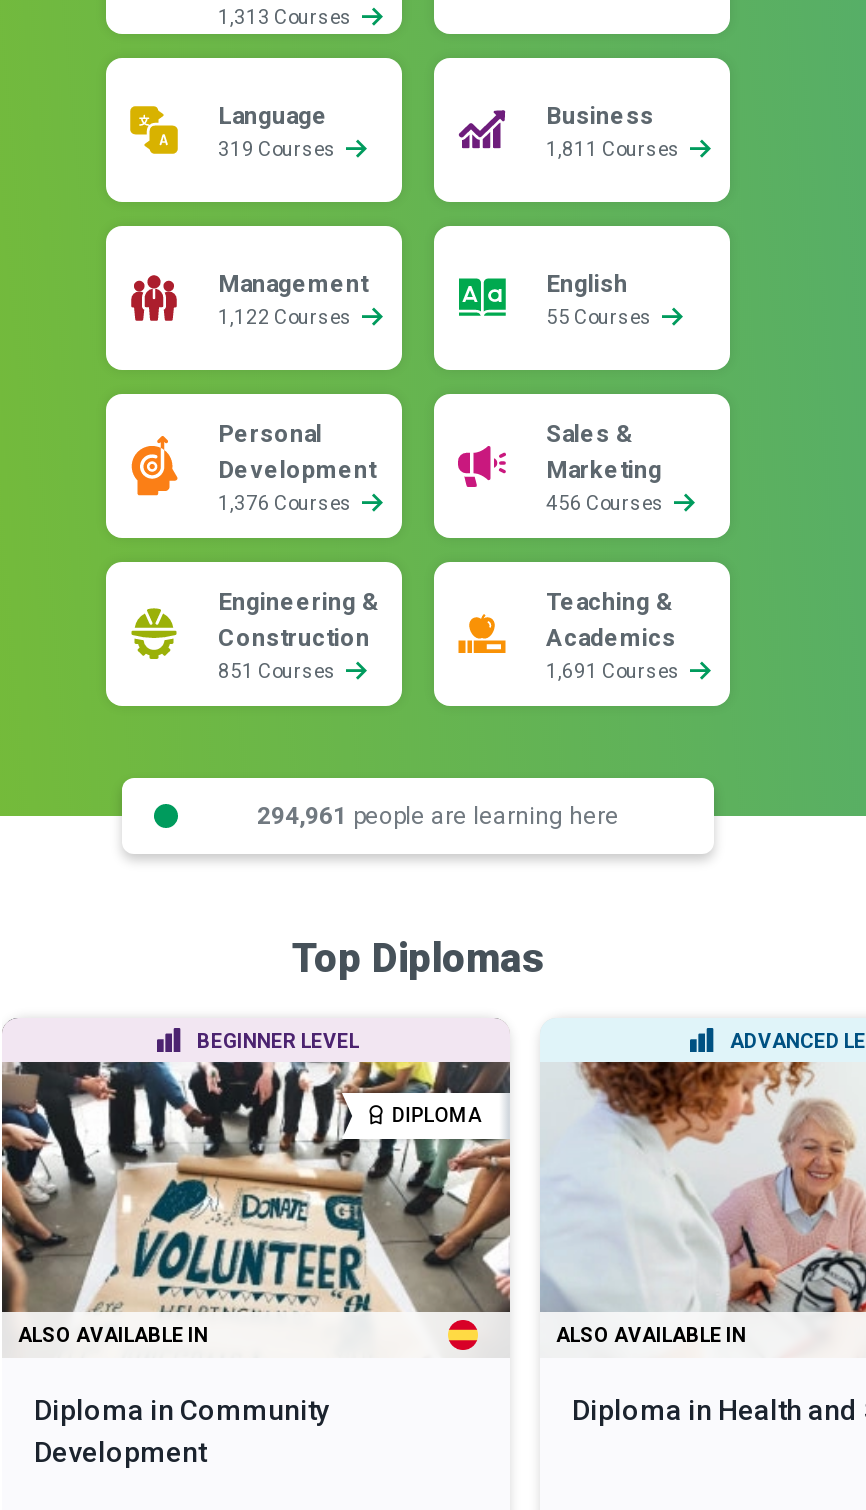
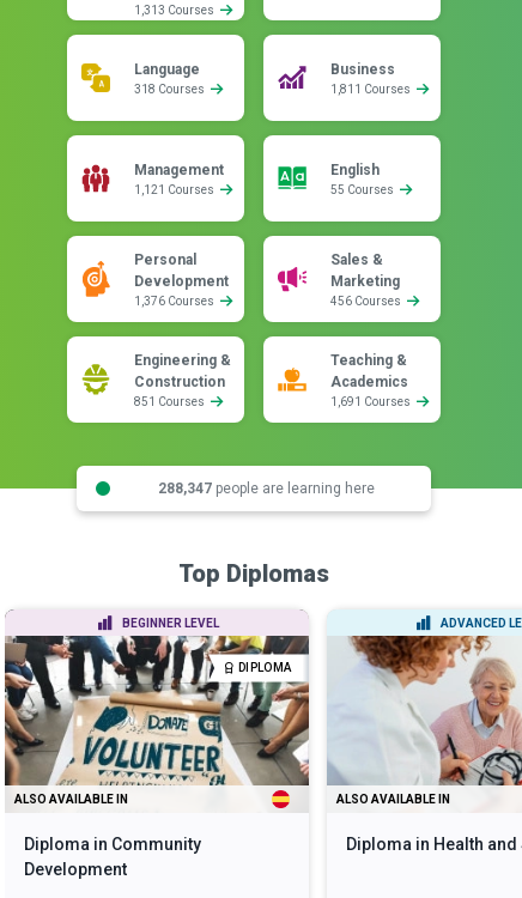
- 319 Courses
+ 318 Courses

- 1,122 Courses
+ 1,121 Courses

- 294,961 people are learning here
+ 288,347 people are learning here
